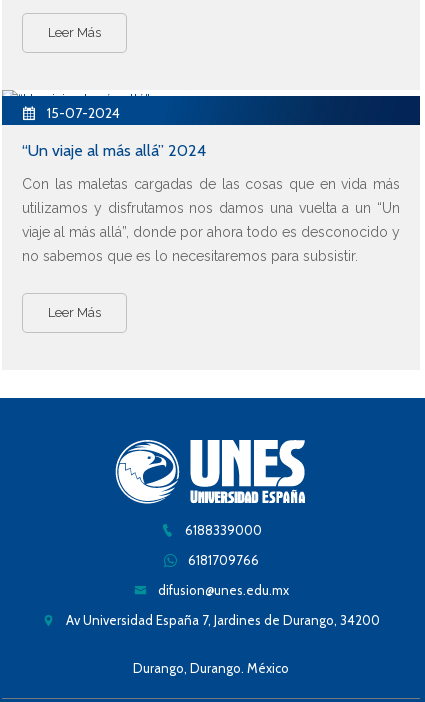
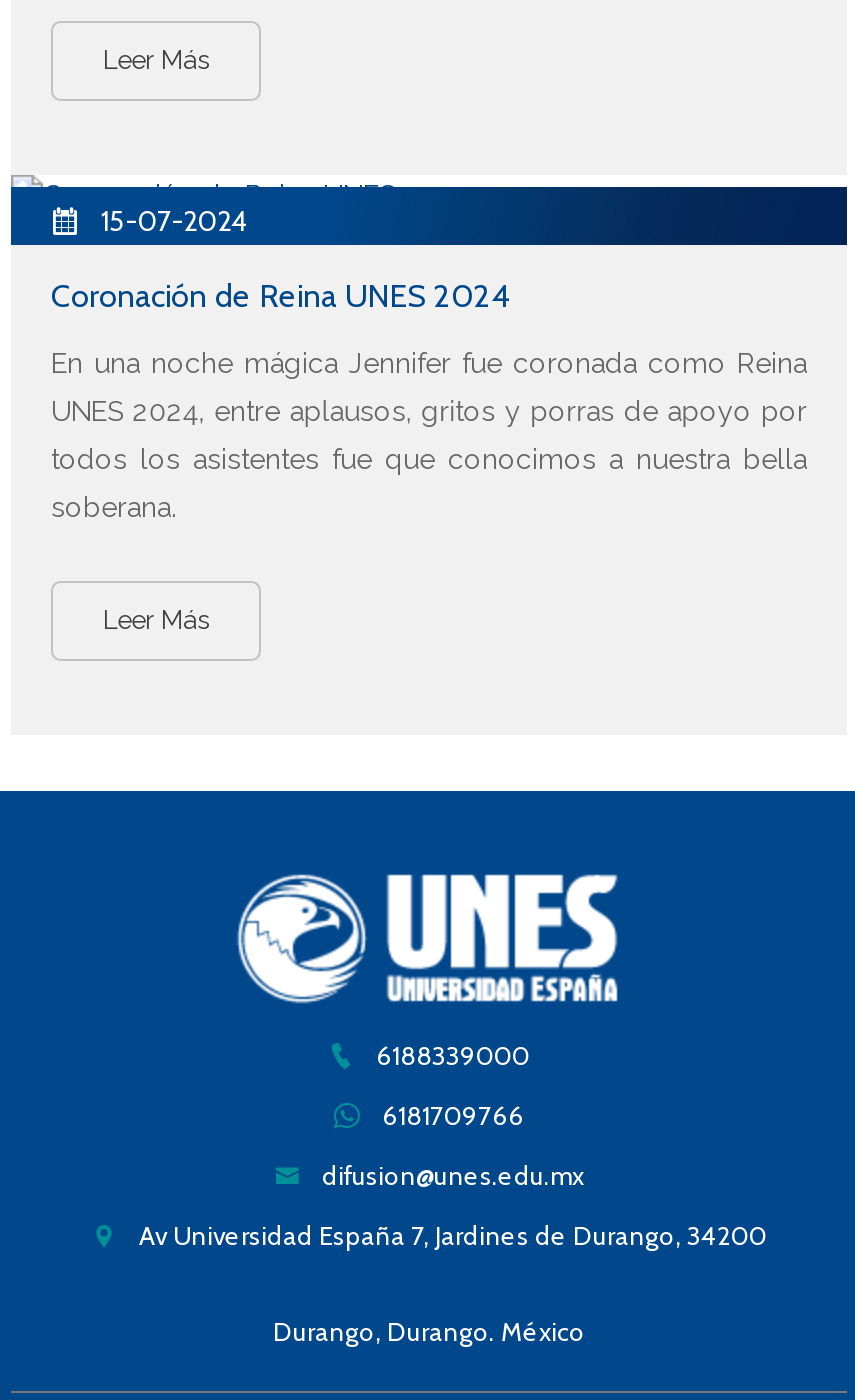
- “Un viaje al más allá” 2024
+ Coronación de Reina UNES 2024

- Con las maletas cargadas de las cosas que en vida más
+ En una noche mágica Jennifer fue coronada como Reina

- utilizamos y disfrutamos nos damos una vuelta a un “Un
+ UNES 2024, entre aplausos, gritos y porras de apoyo por

- viaje al más allá”, donde por ahora todo es desconocido y
+ todos los asistentes fue que conocimos a nuestra bella

- no sabemos que es lo necesitaremos para subsistir.
+ soberana.
